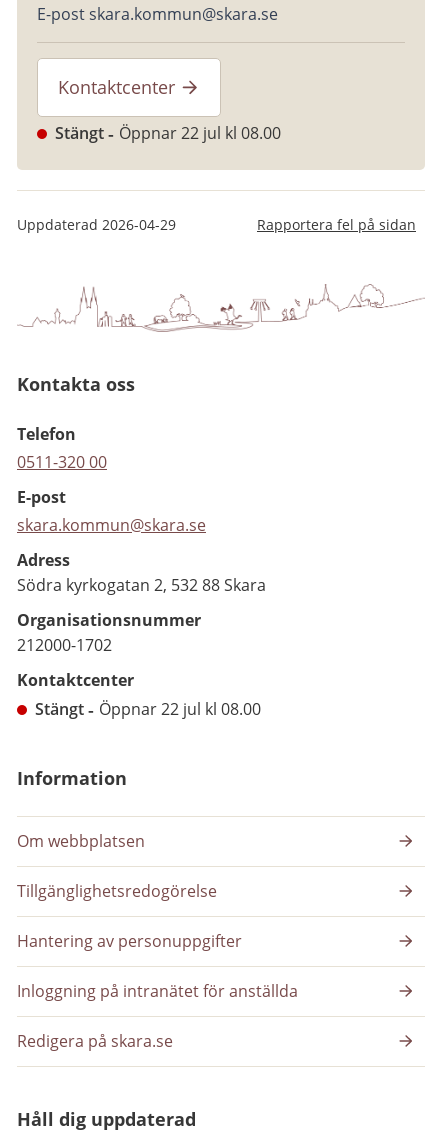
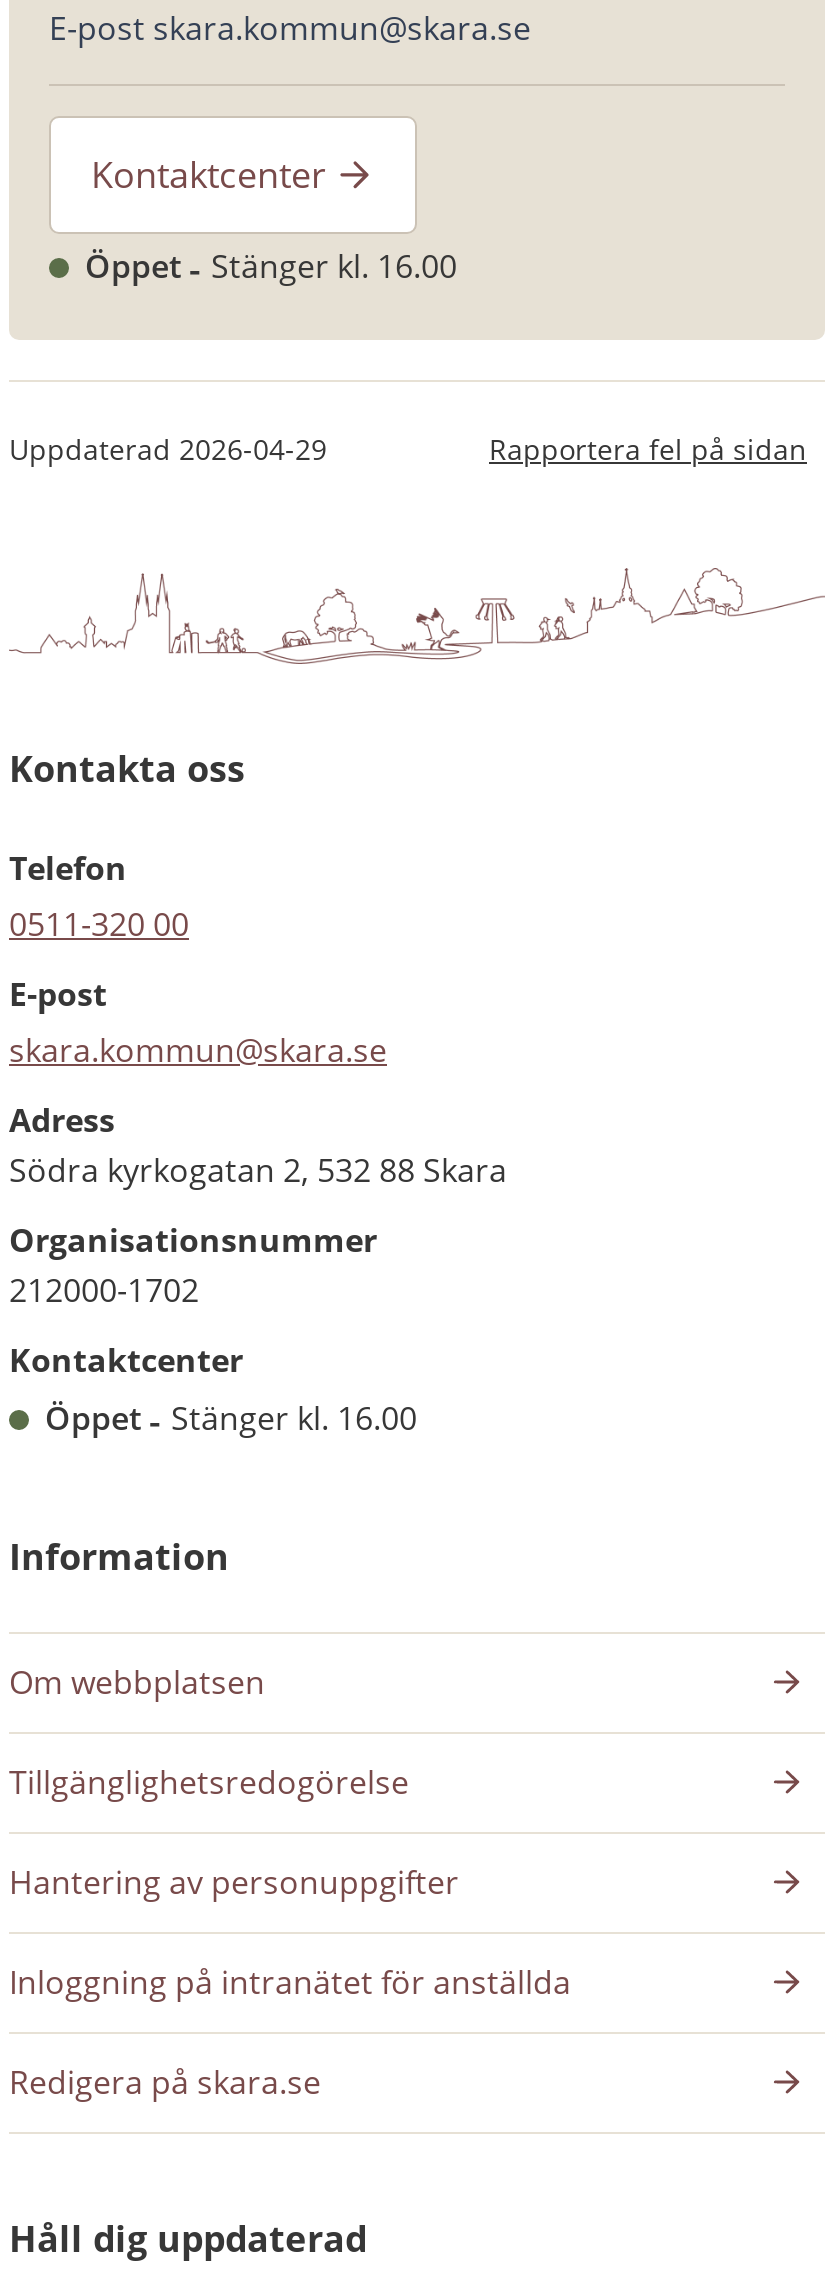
- Stängt
- Öppnar 22 jul kl 08.00
+ Öppet
+ Stänger kl. 16.00

- Stängt
- Öppnar 22 jul kl 08.00
+ Öppet
+ Stänger kl. 16.00
